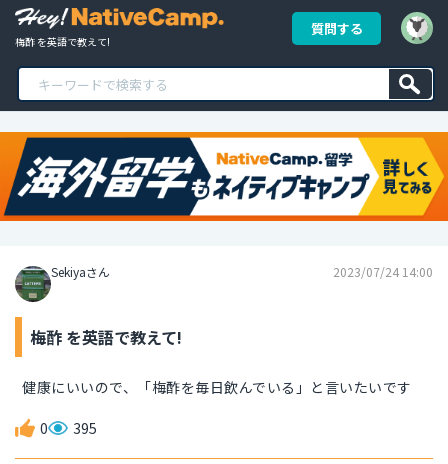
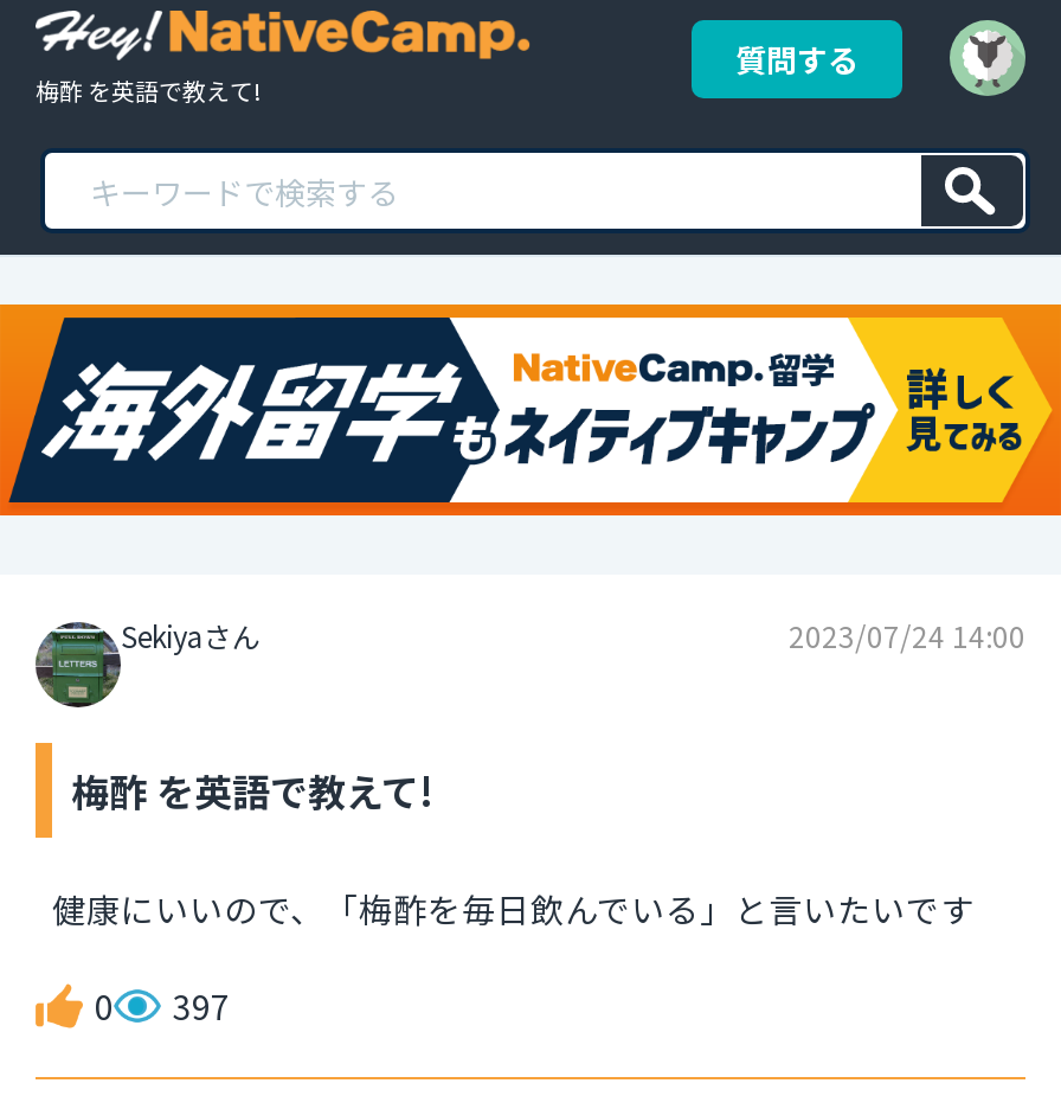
- 0 395
+ 0 397
